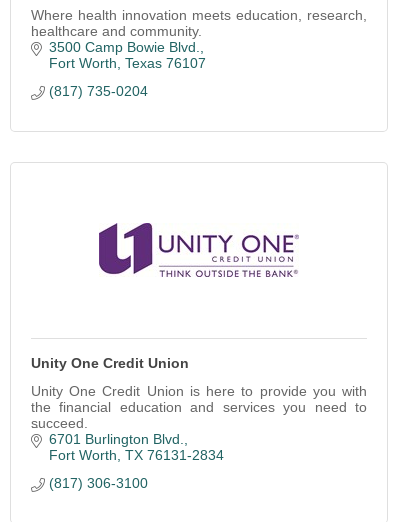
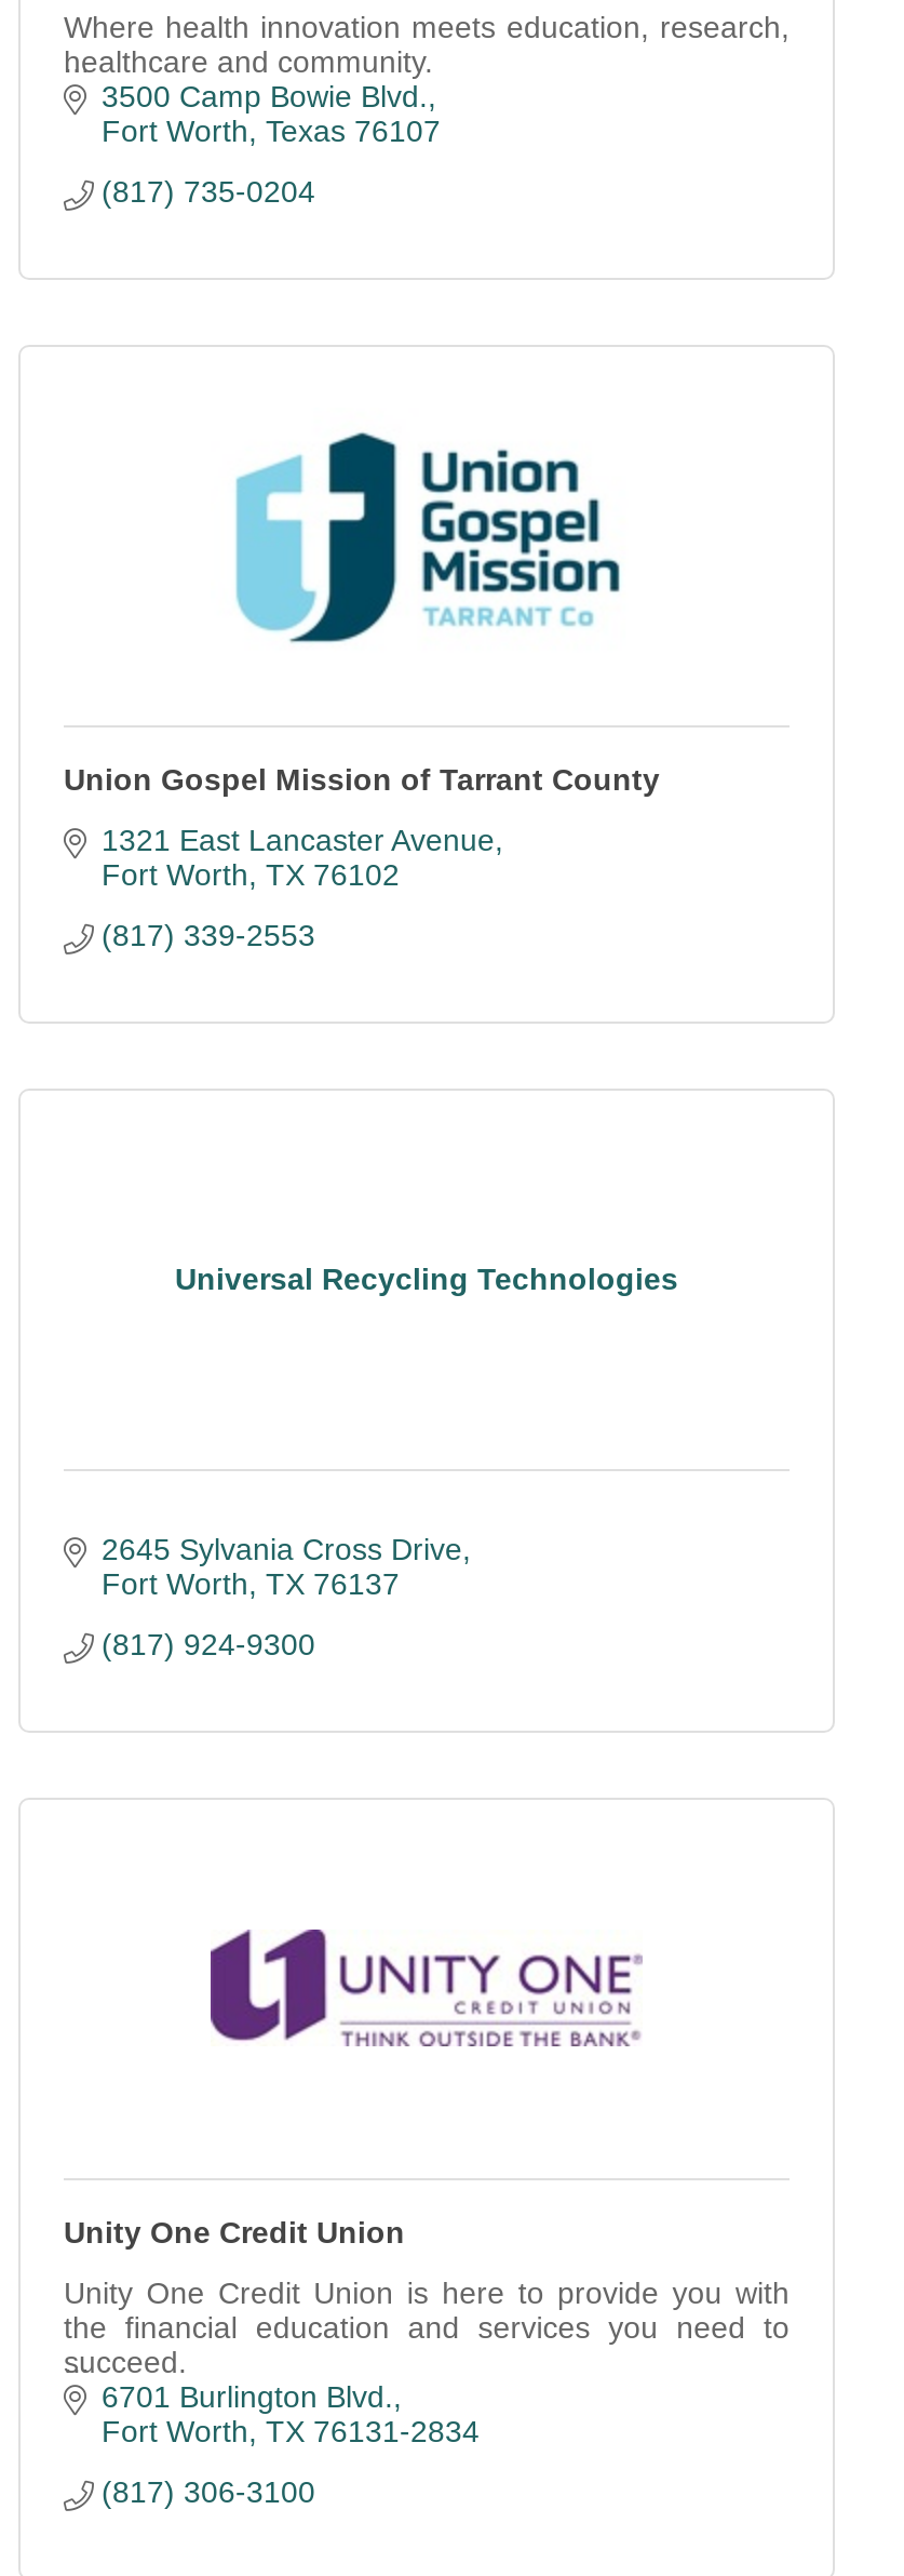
+ Union Gospel Mission of Tarrant County
+ 1321 East Lancaster Avenue
+ Fort Worth TX 76102
+ (817) 339-2553

+ 2645 Sylvania Cross Drive
+ Fort Worth TX 76137
+ (817) 924-9300

+ Universal Recycling Technologies

+ [image]

+ [image]
